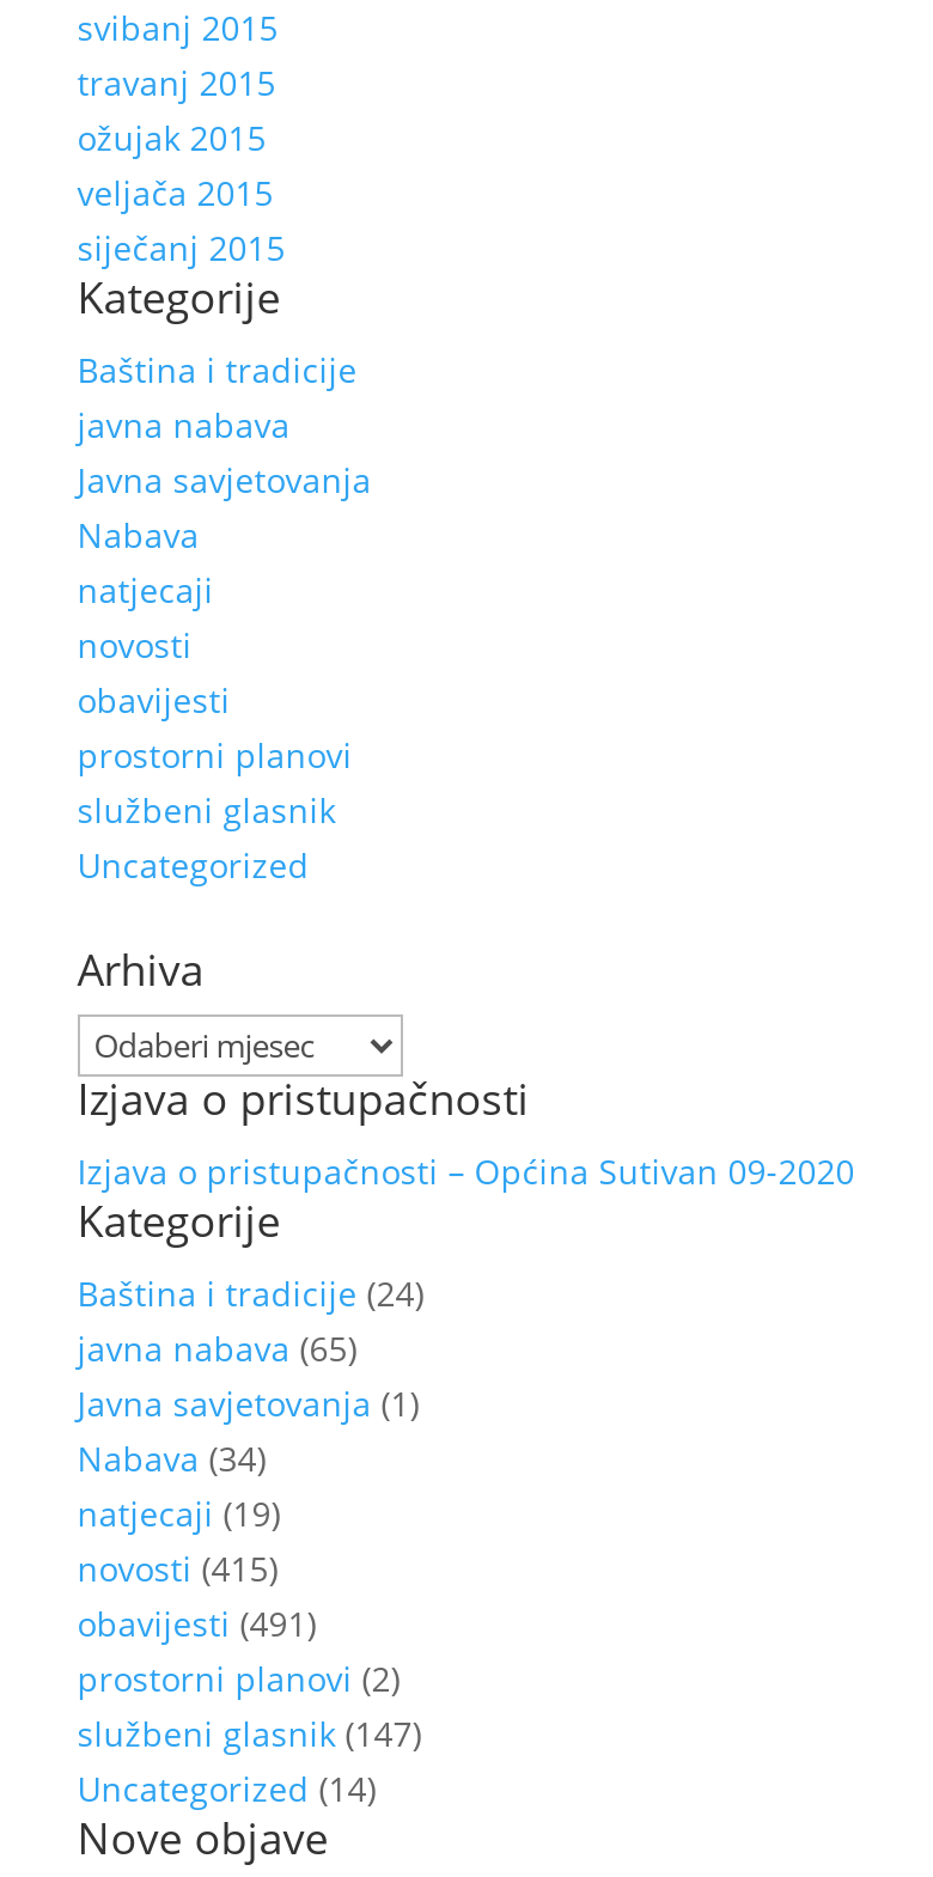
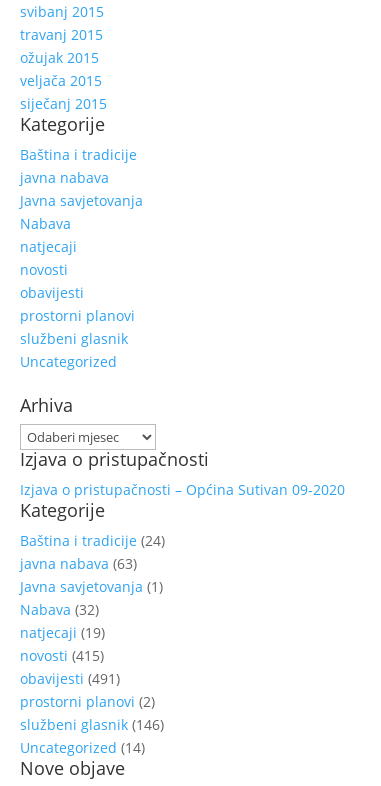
- javna nabava (65)
+ javna nabava (63)

- Nabava (34)
+ Nabava (32)

- službeni glasnik (147)
+ službeni glasnik (146)
